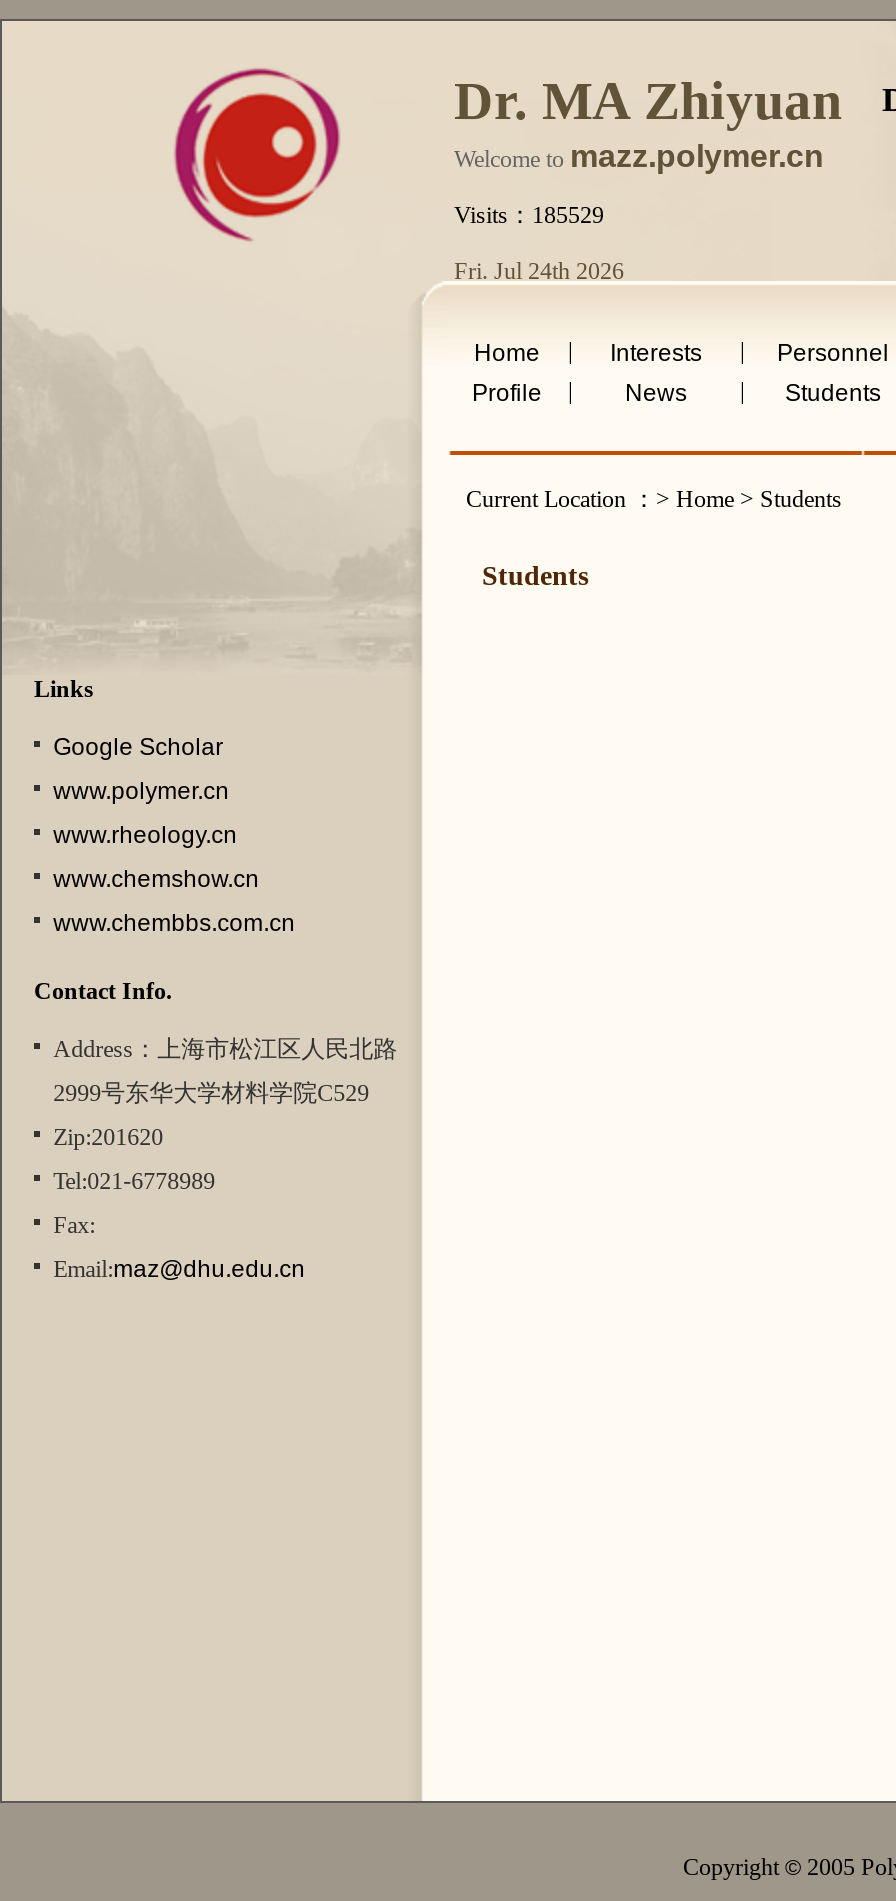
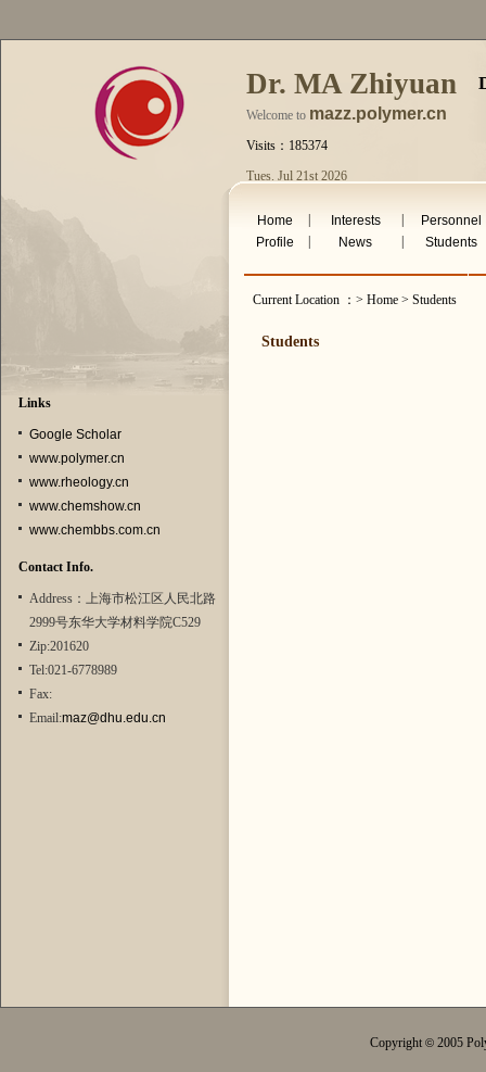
- Visits：185529
+ Visits：185374

- Fri. Jul 24th 2026
+ Tues. Jul 21st 2026
